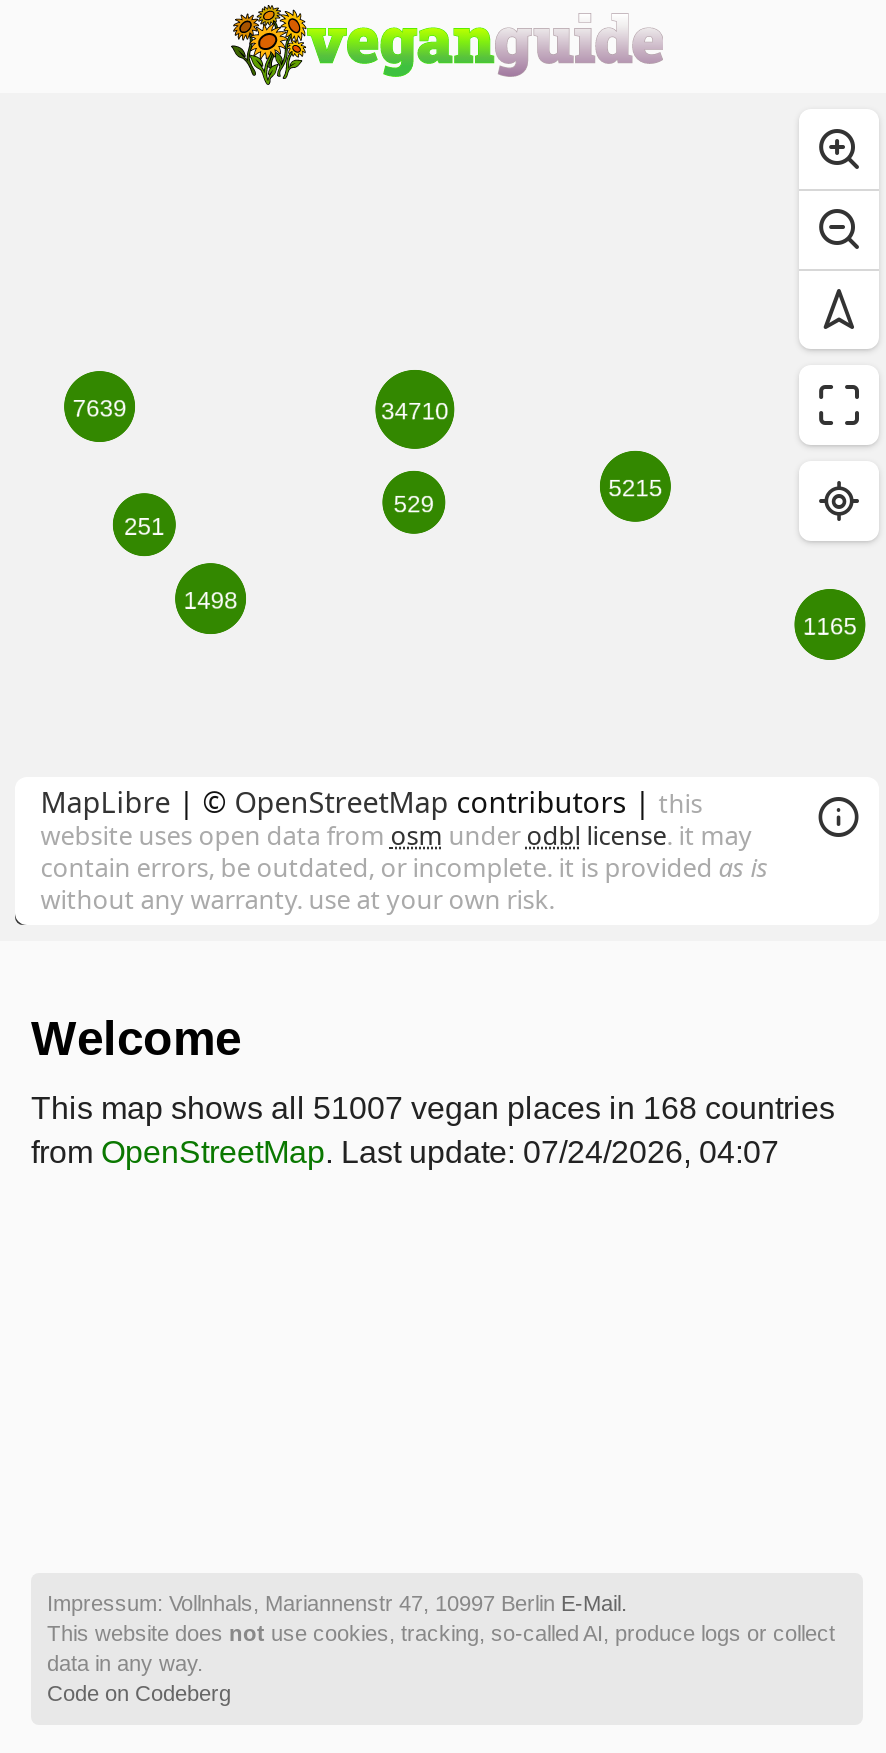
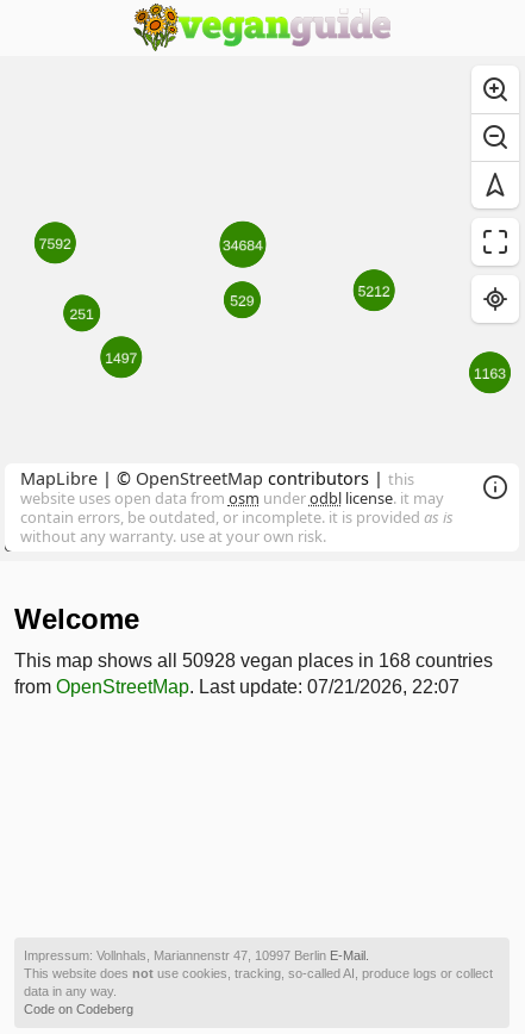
- This map shows all 51007 vegan places in 168 countries
+ This map shows all 50928 vegan places in 168 countries

- from OpenStreetMap. Last update: 07/24/2026, 04:07
+ from OpenStreetMap. Last update: 07/21/2026, 22:07
